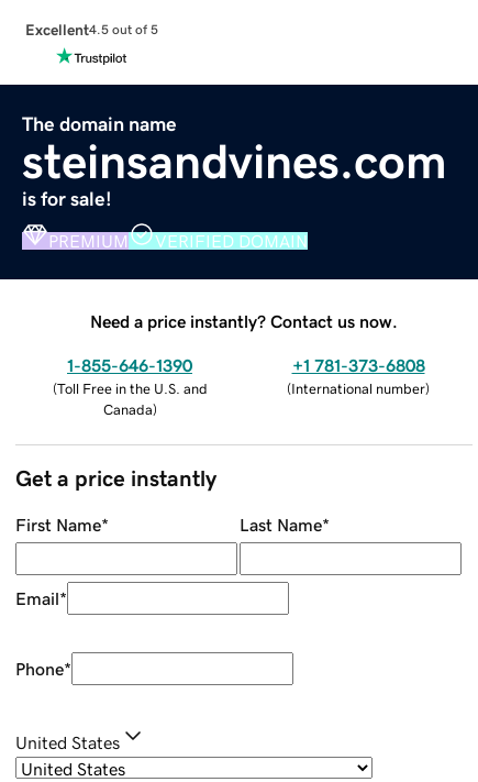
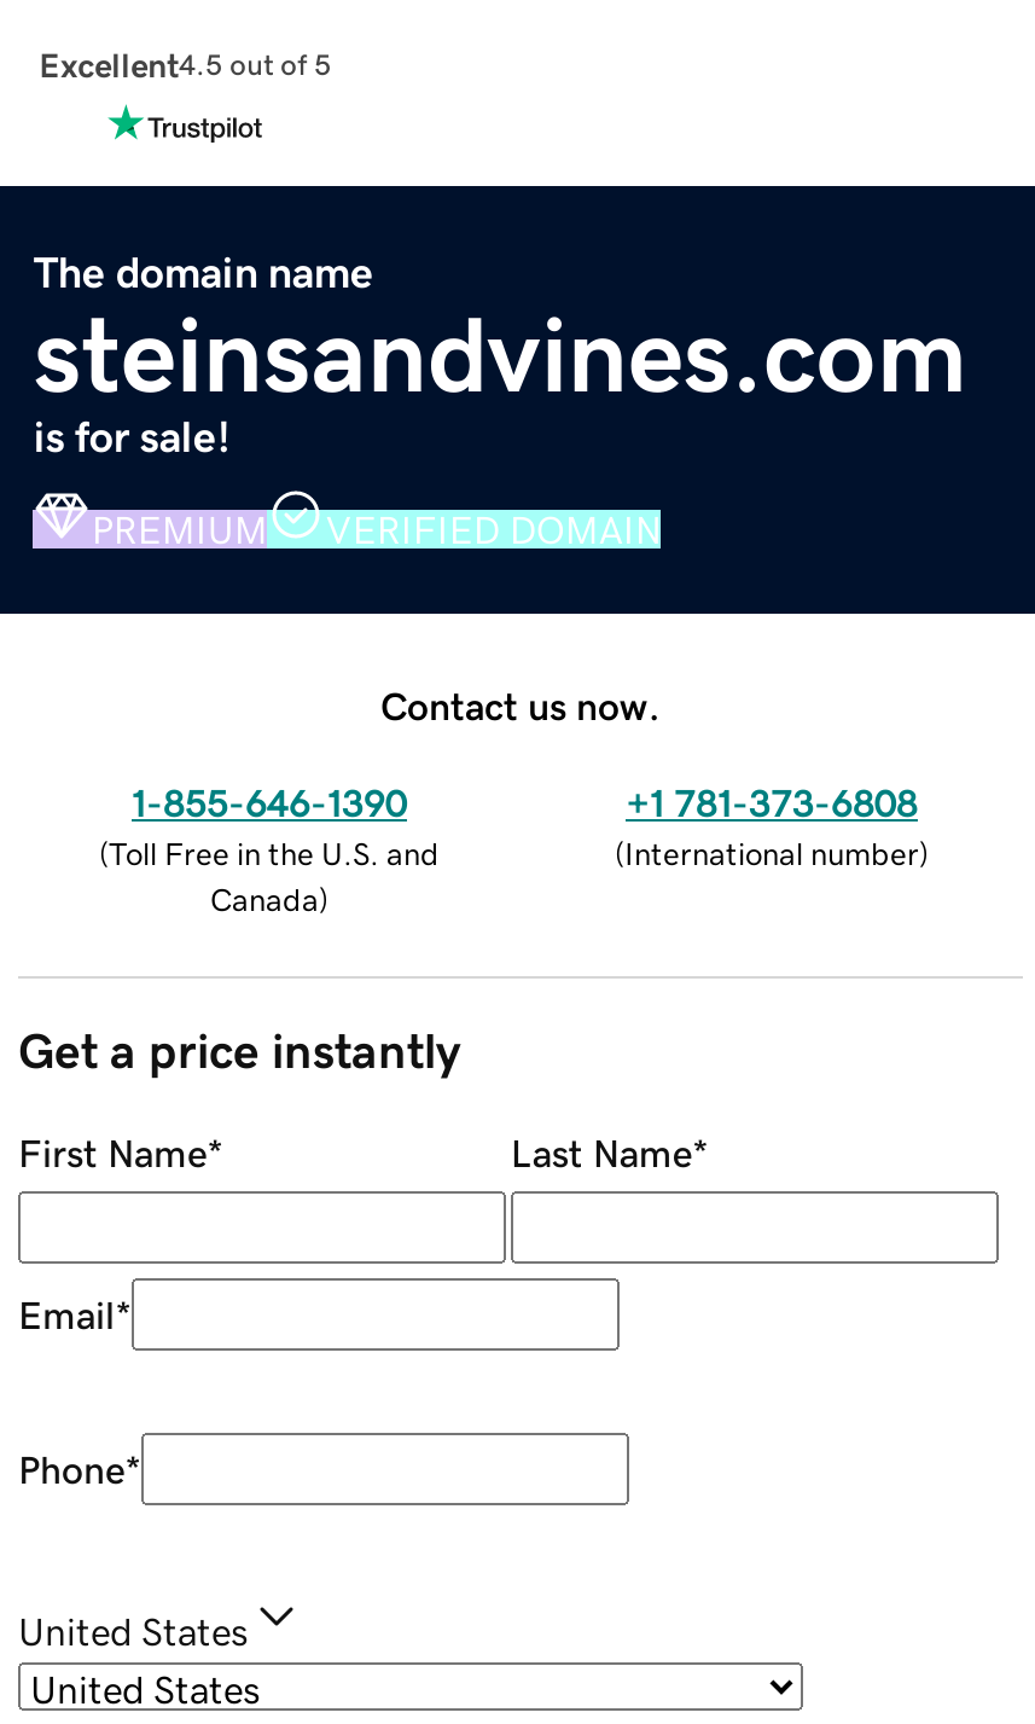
- Need a price instantly? Contact us now.
+ Contact us now.
